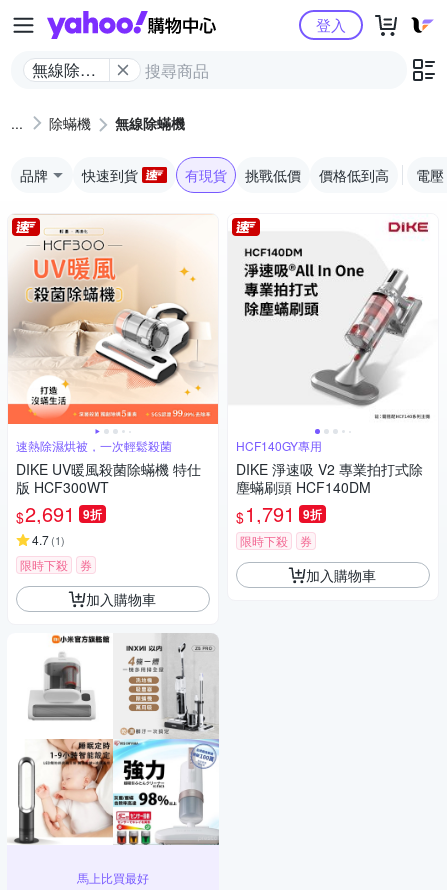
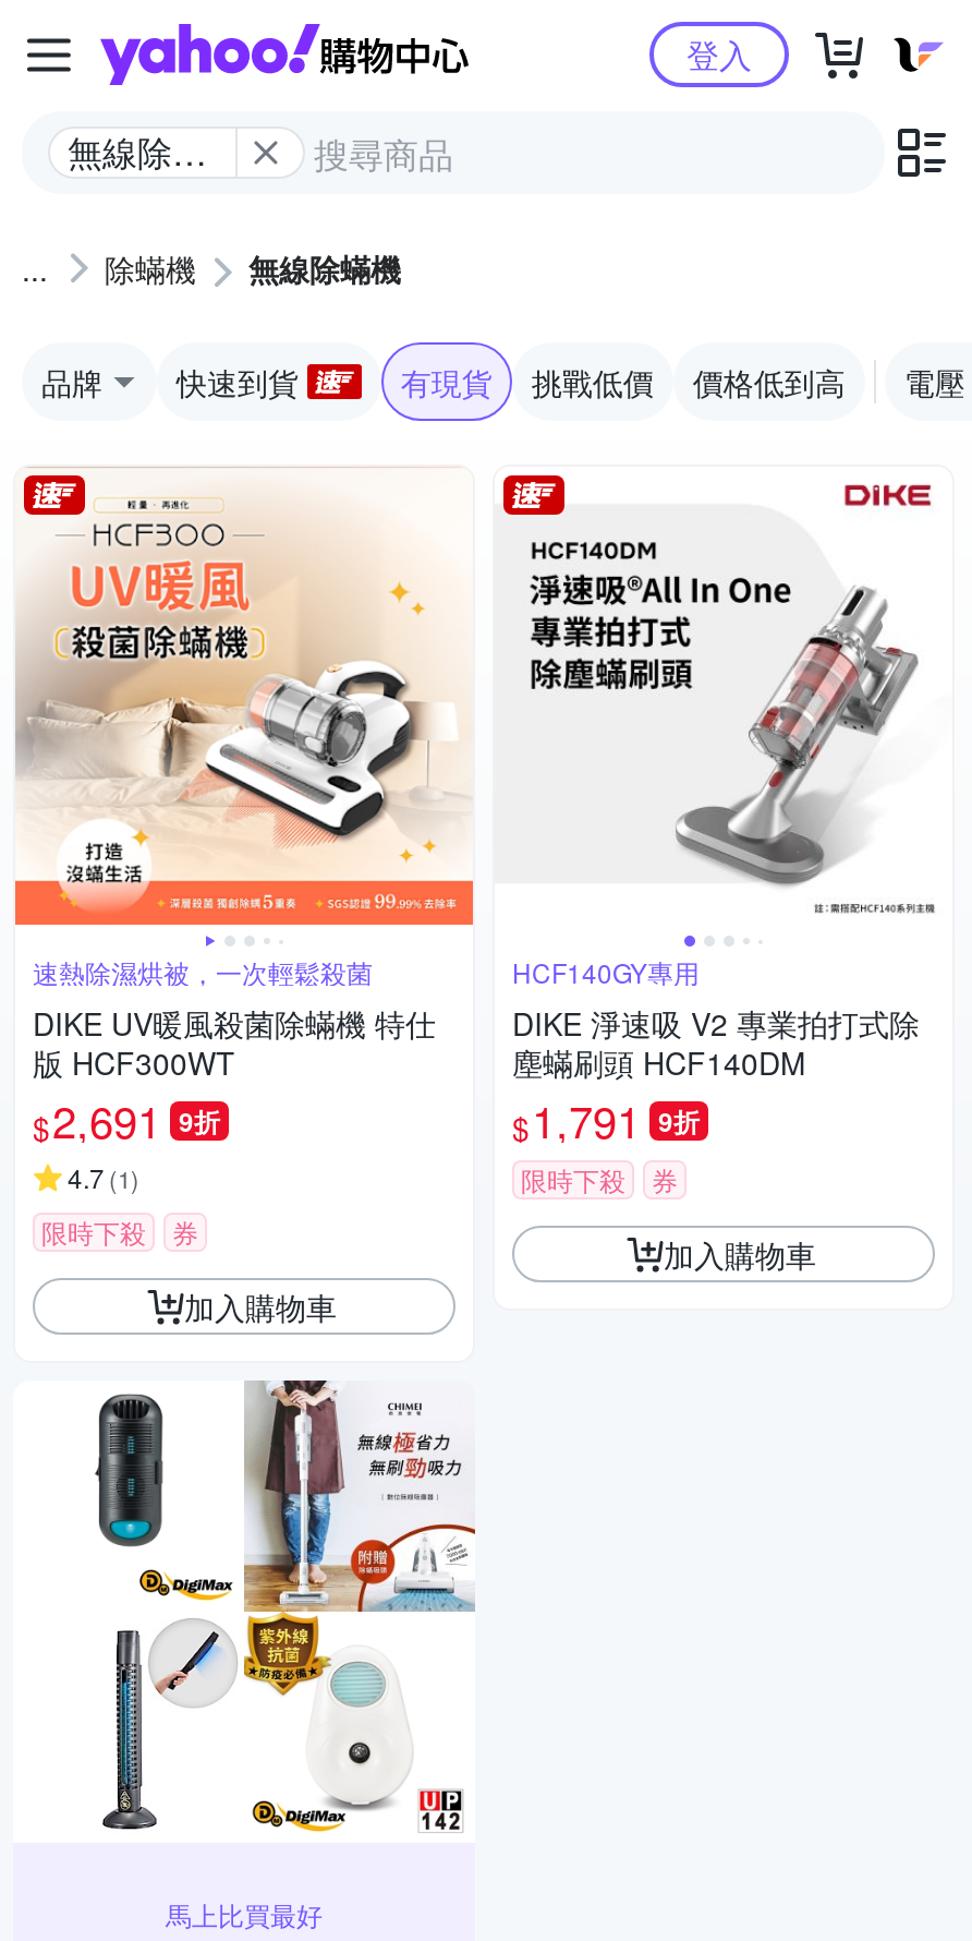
- [image]
+ [image]
